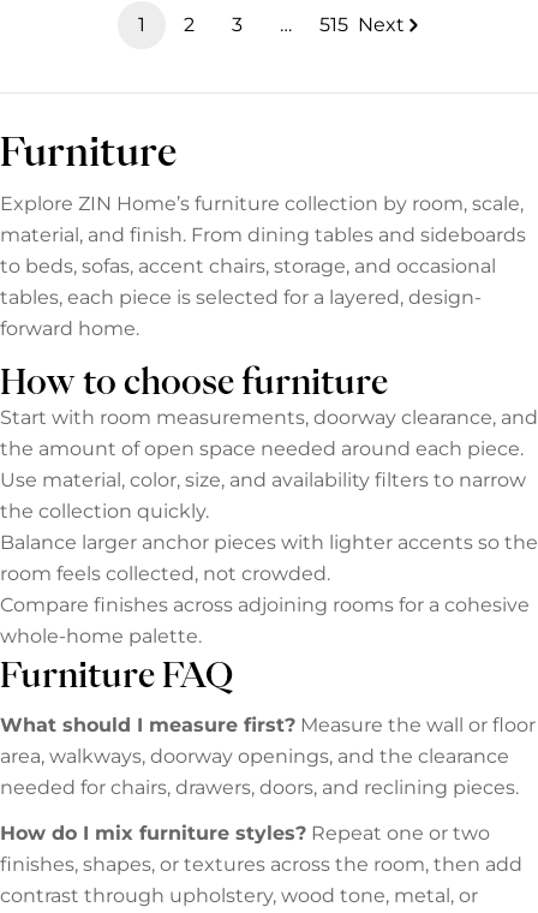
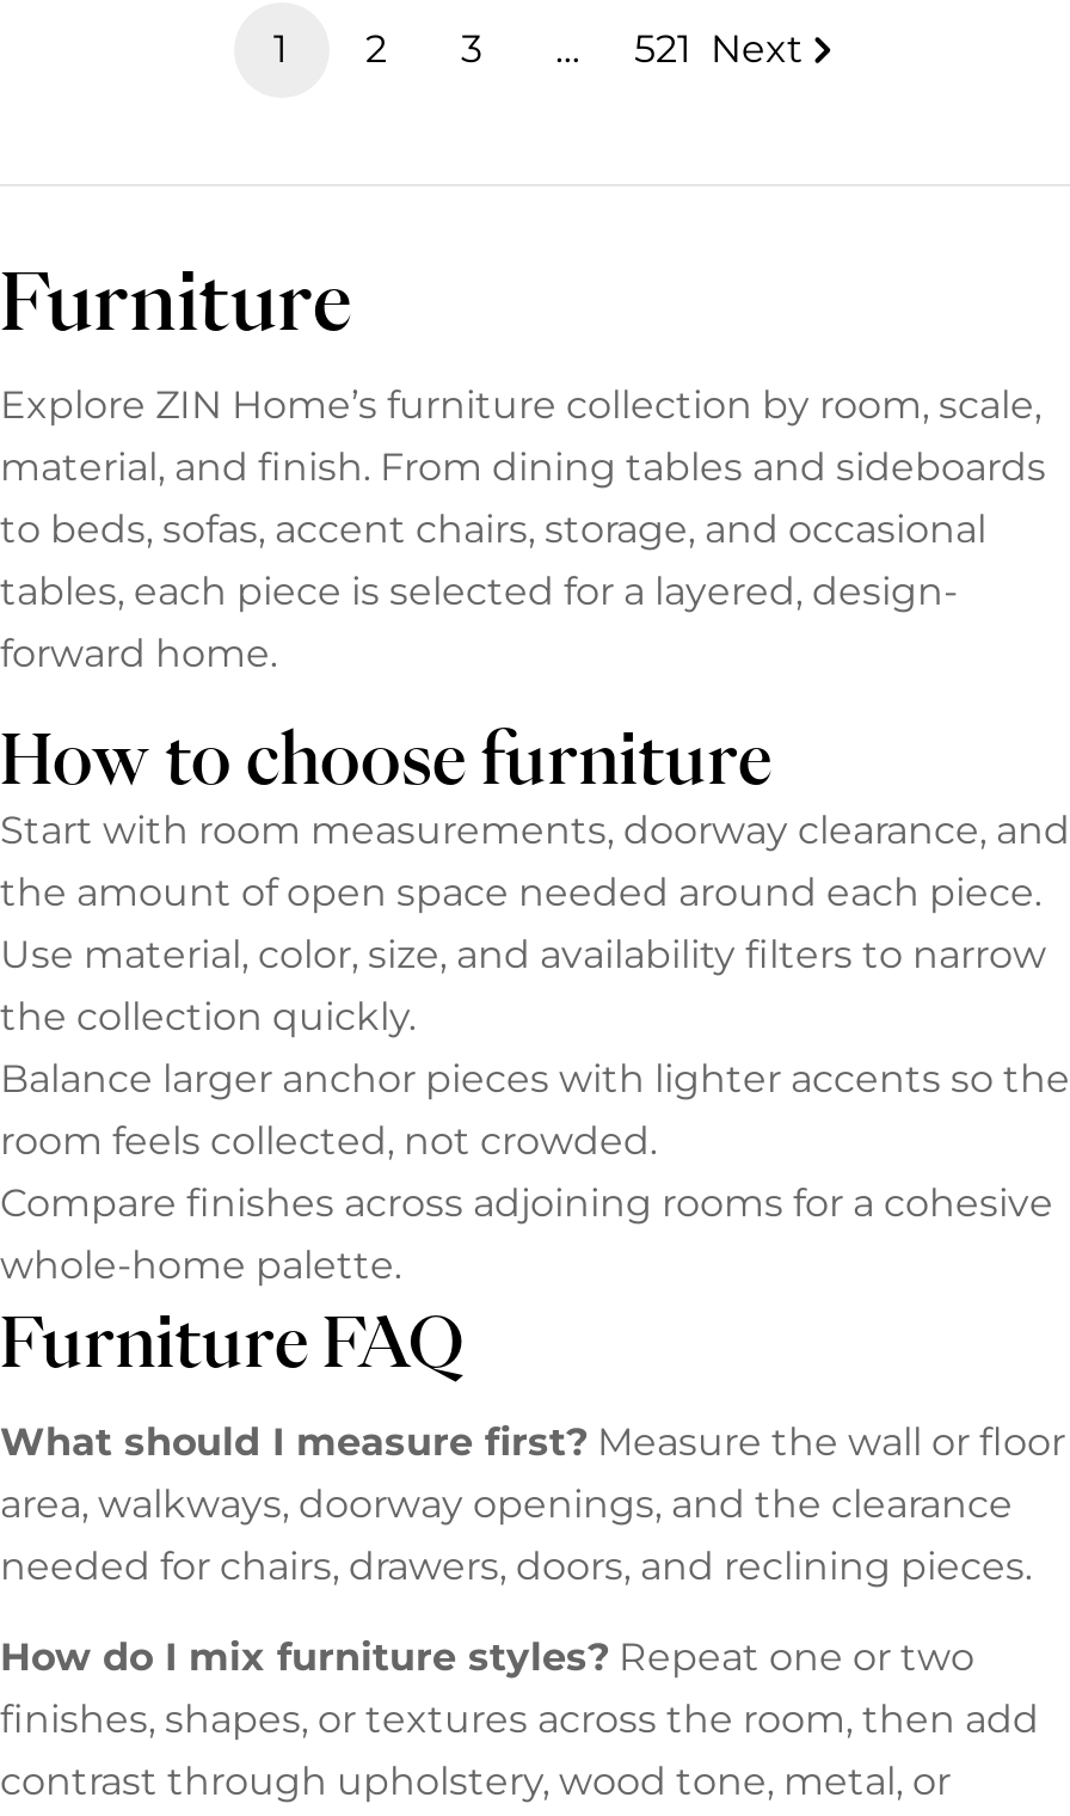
- 515 Next
+ 521 Next
